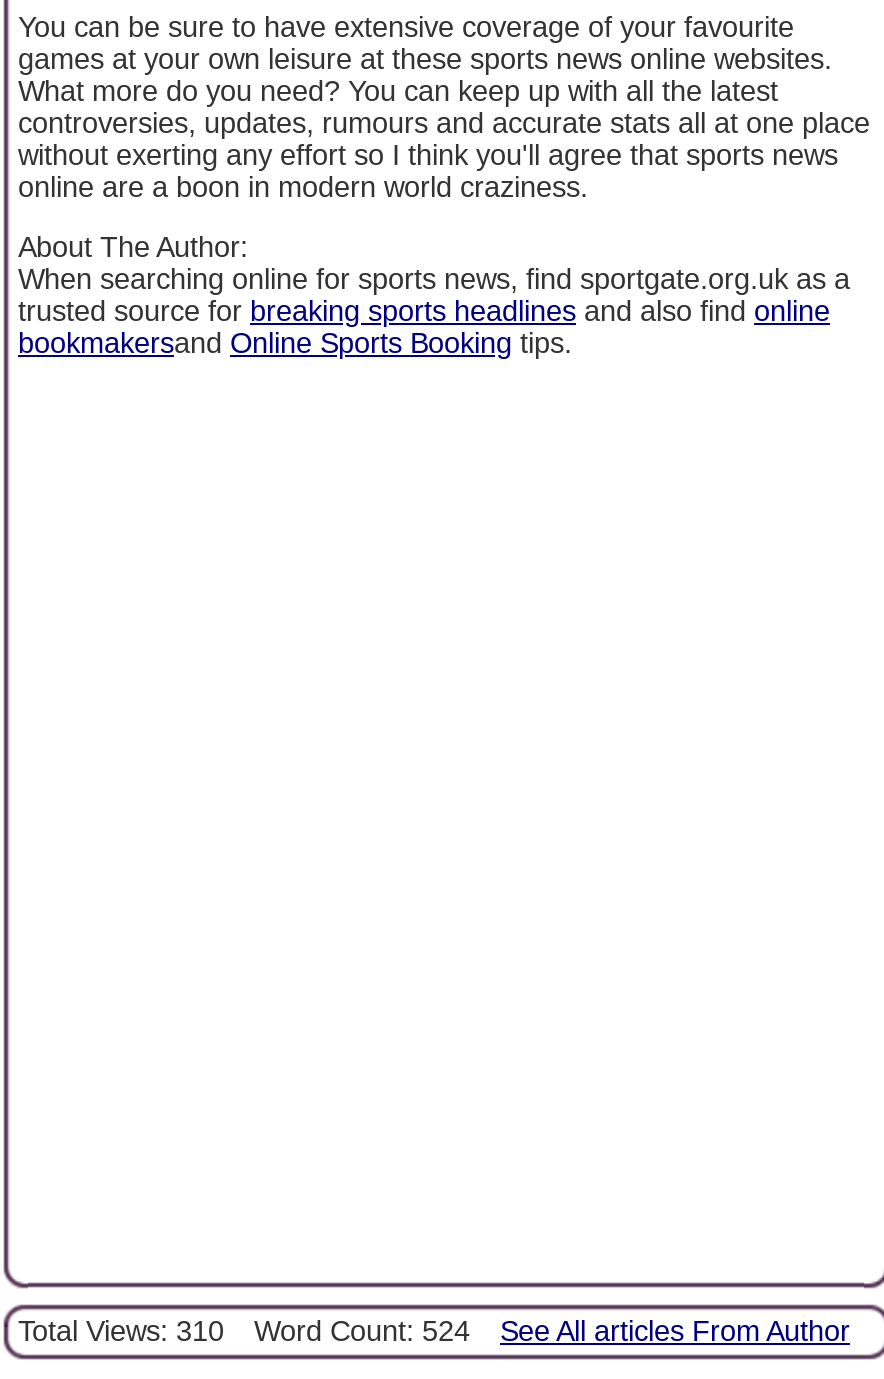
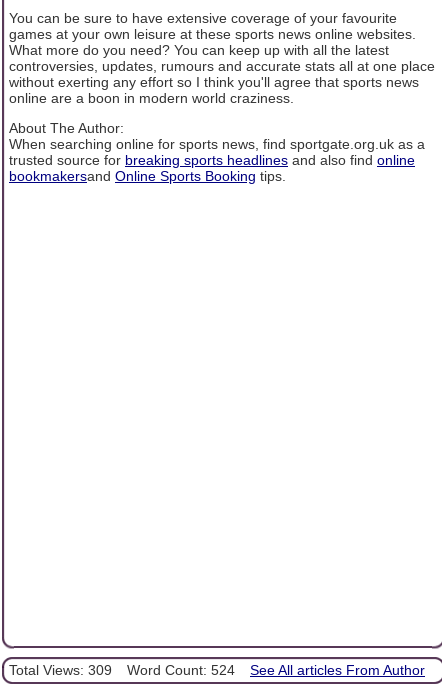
- Total Views: 310 Word Count: 524 See All articles From Author
+ Total Views: 309 Word Count: 524 See All articles From Author
